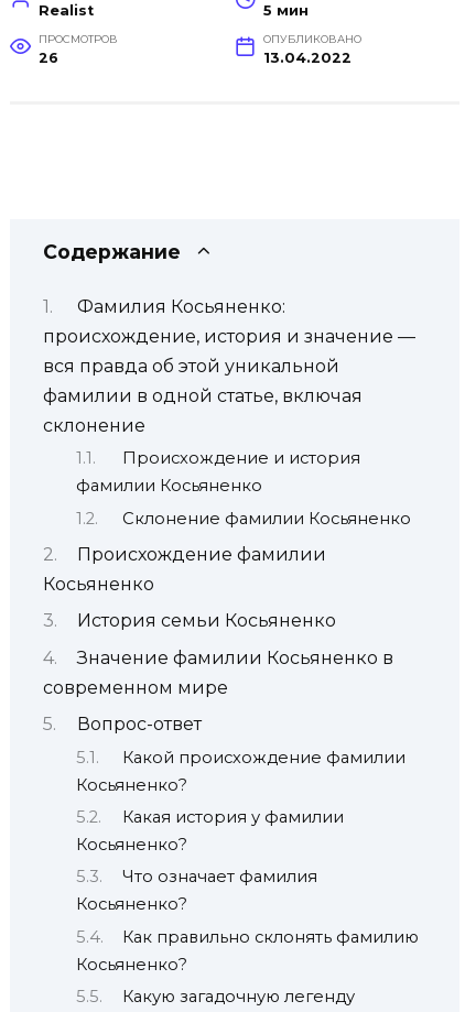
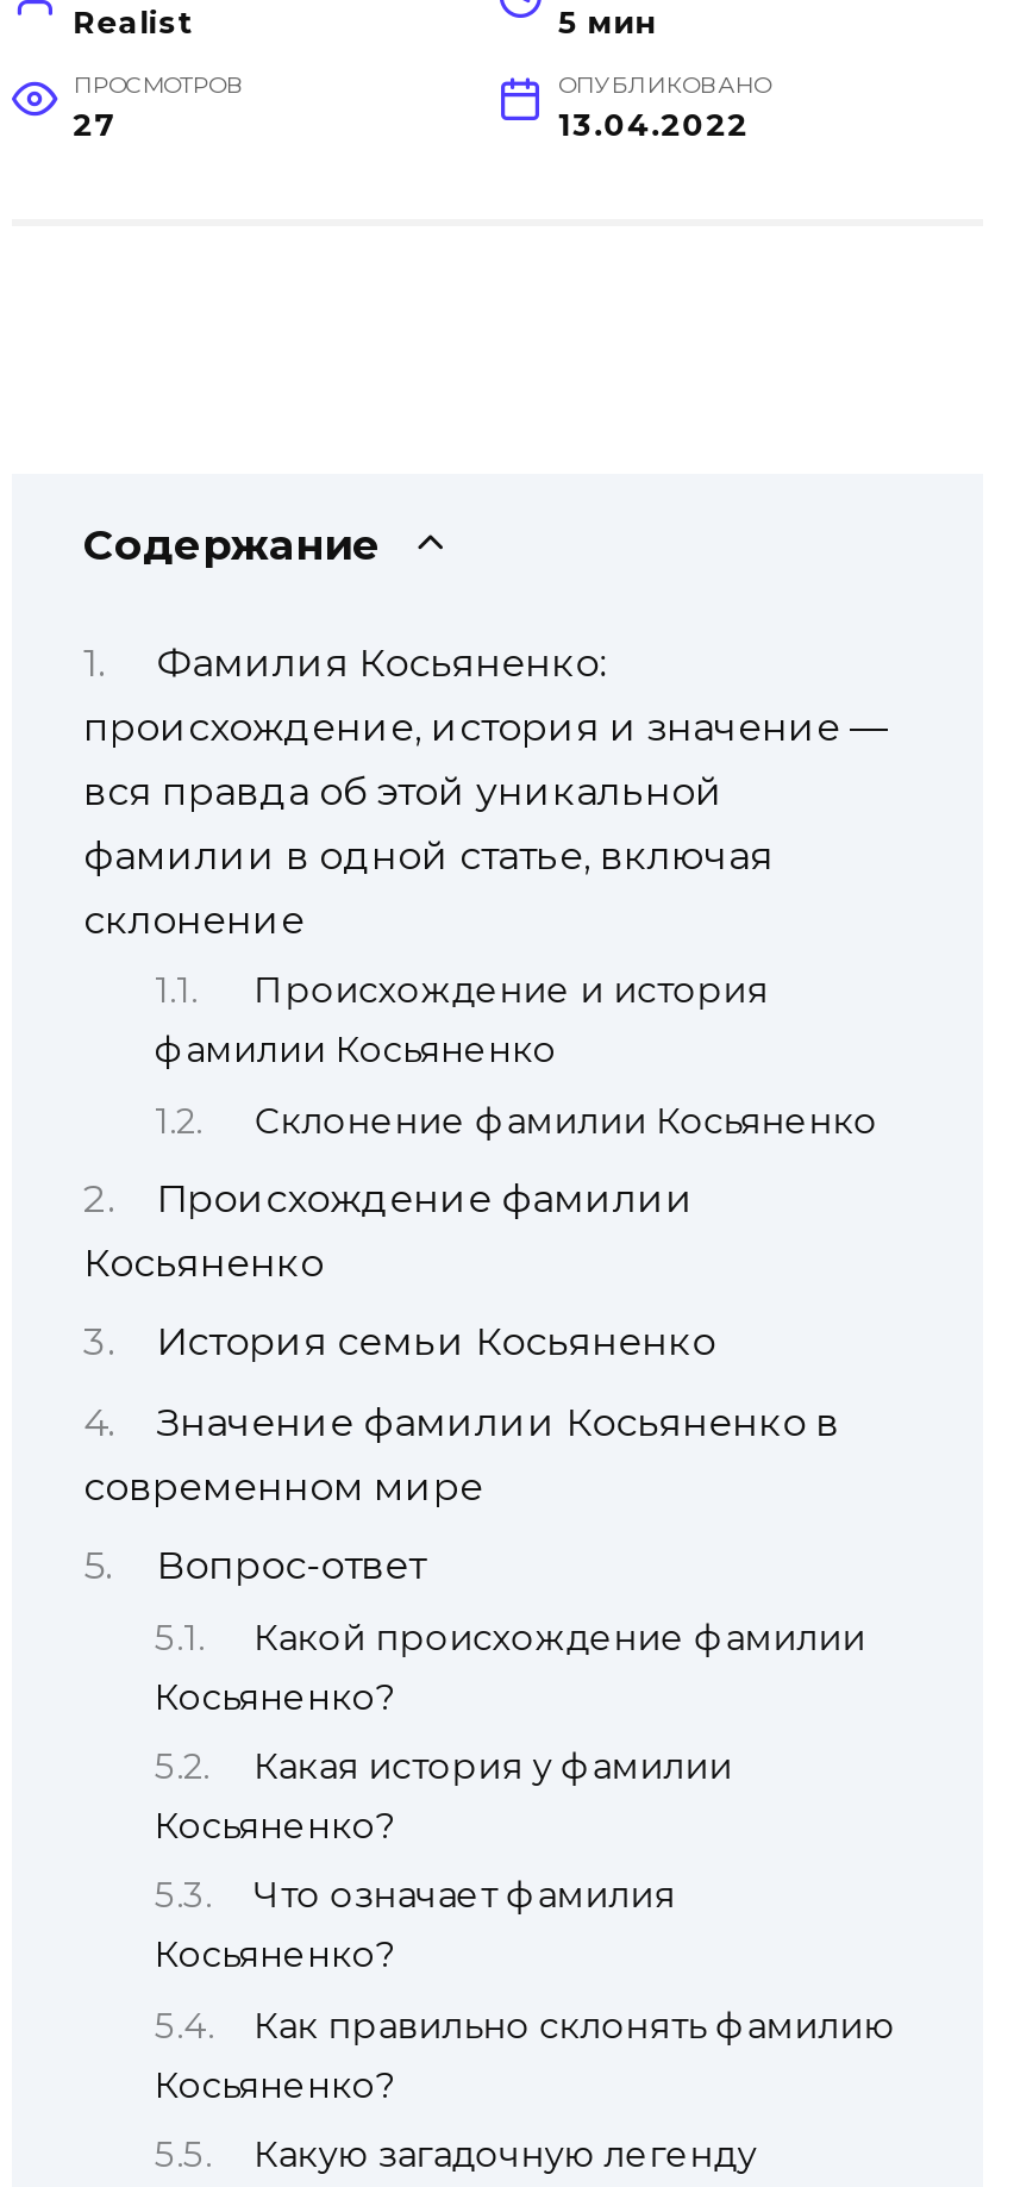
- 26
+ 27
